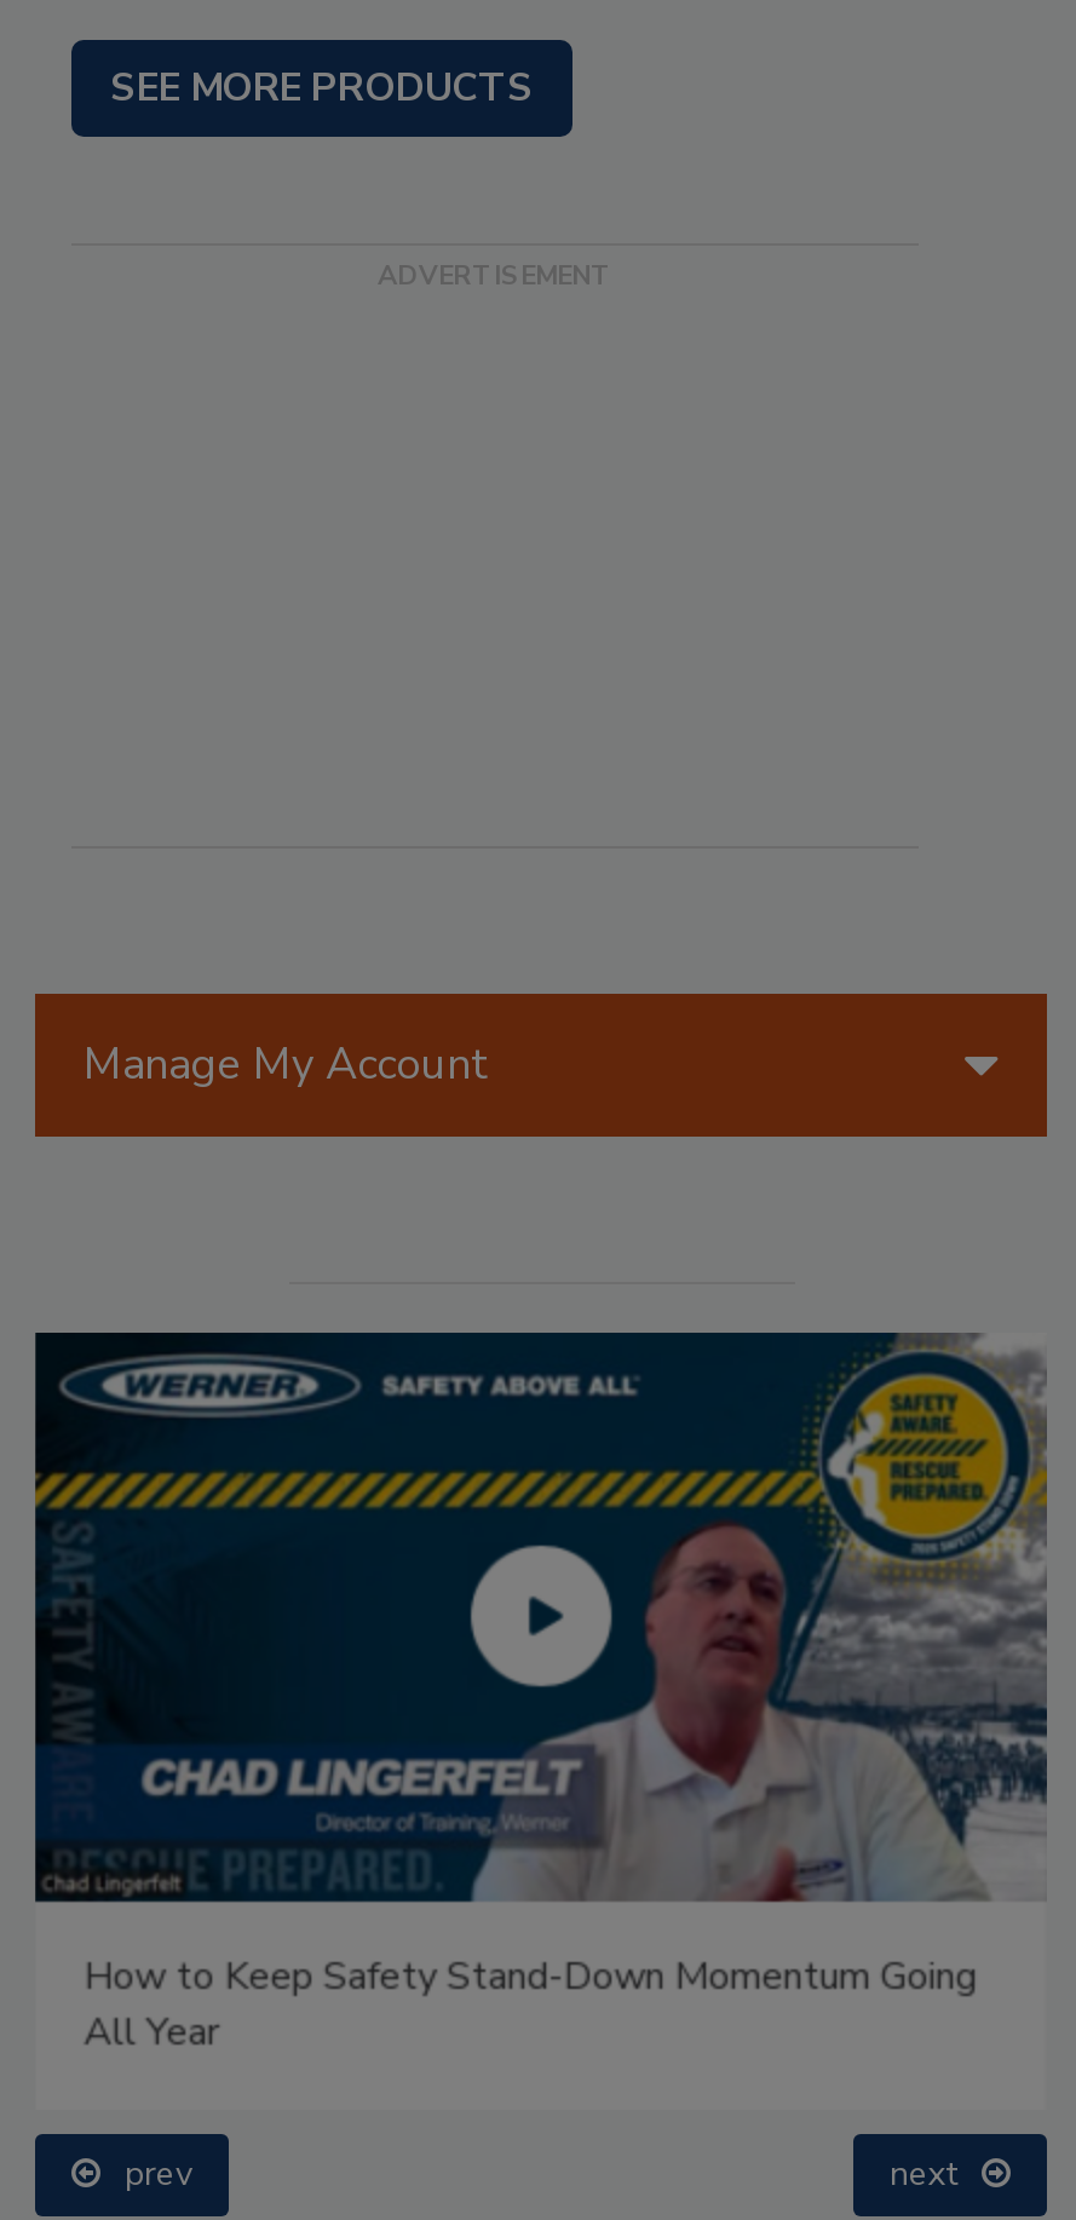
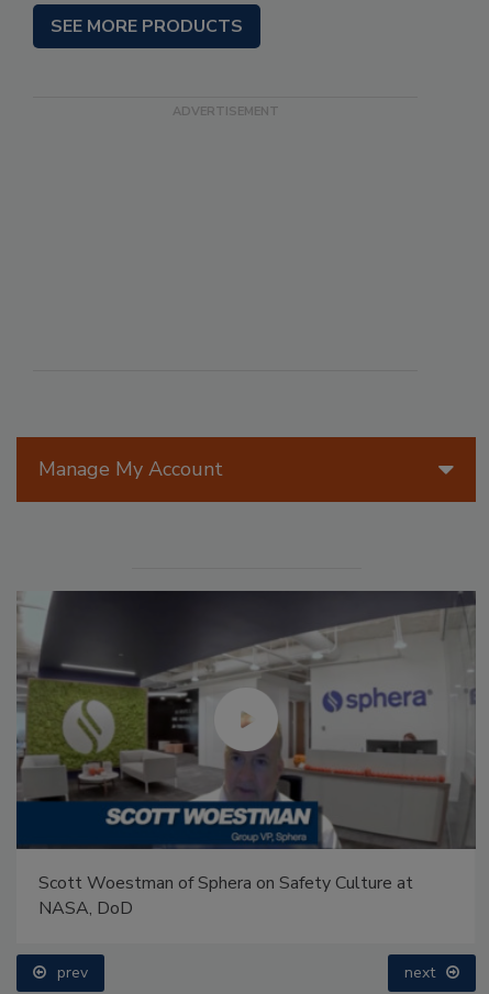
- [image]
- How to Keep Safety Stand-Down Momentum Going
- All Year
+ [image]
+ Scott Woestman of Sphera on Safety Culture at
+ NASA, DoD
